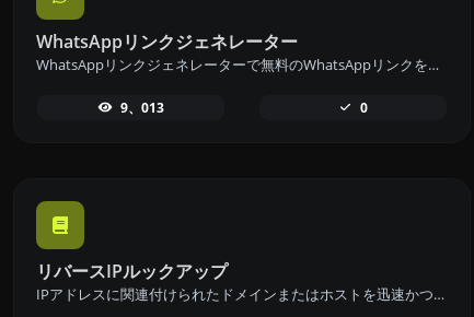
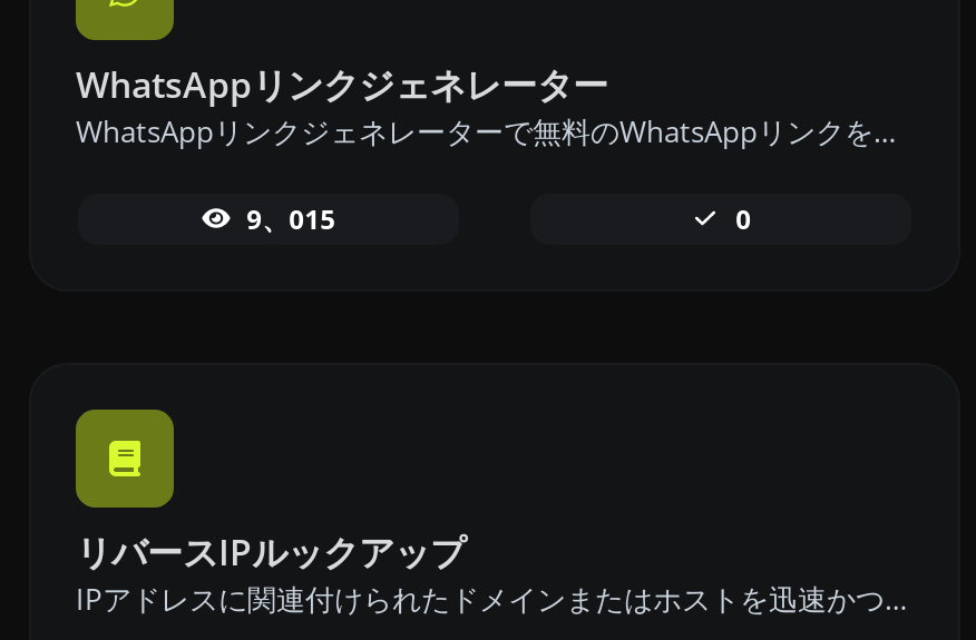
- 9、013
+ 9、015
